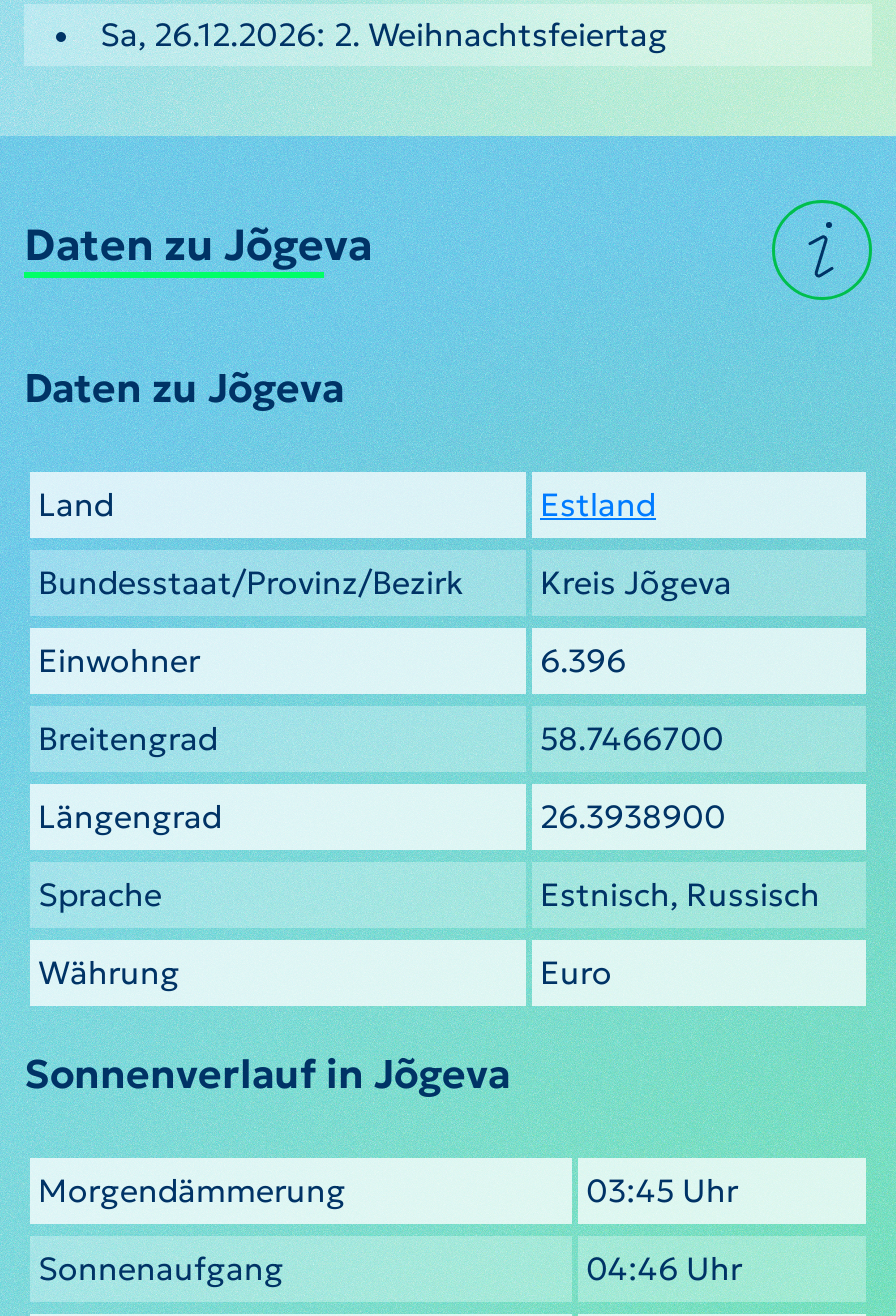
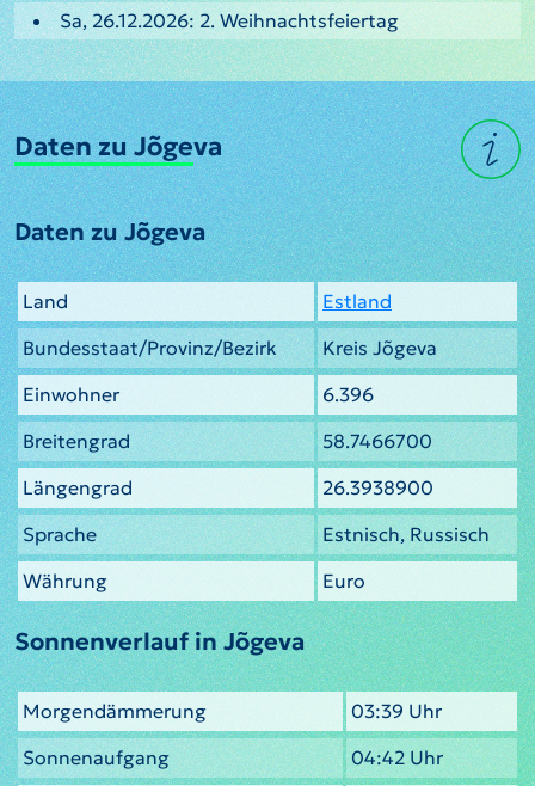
- 03:45 Uhr
+ 03:39 Uhr

- 04:46 Uhr
+ 04:42 Uhr
